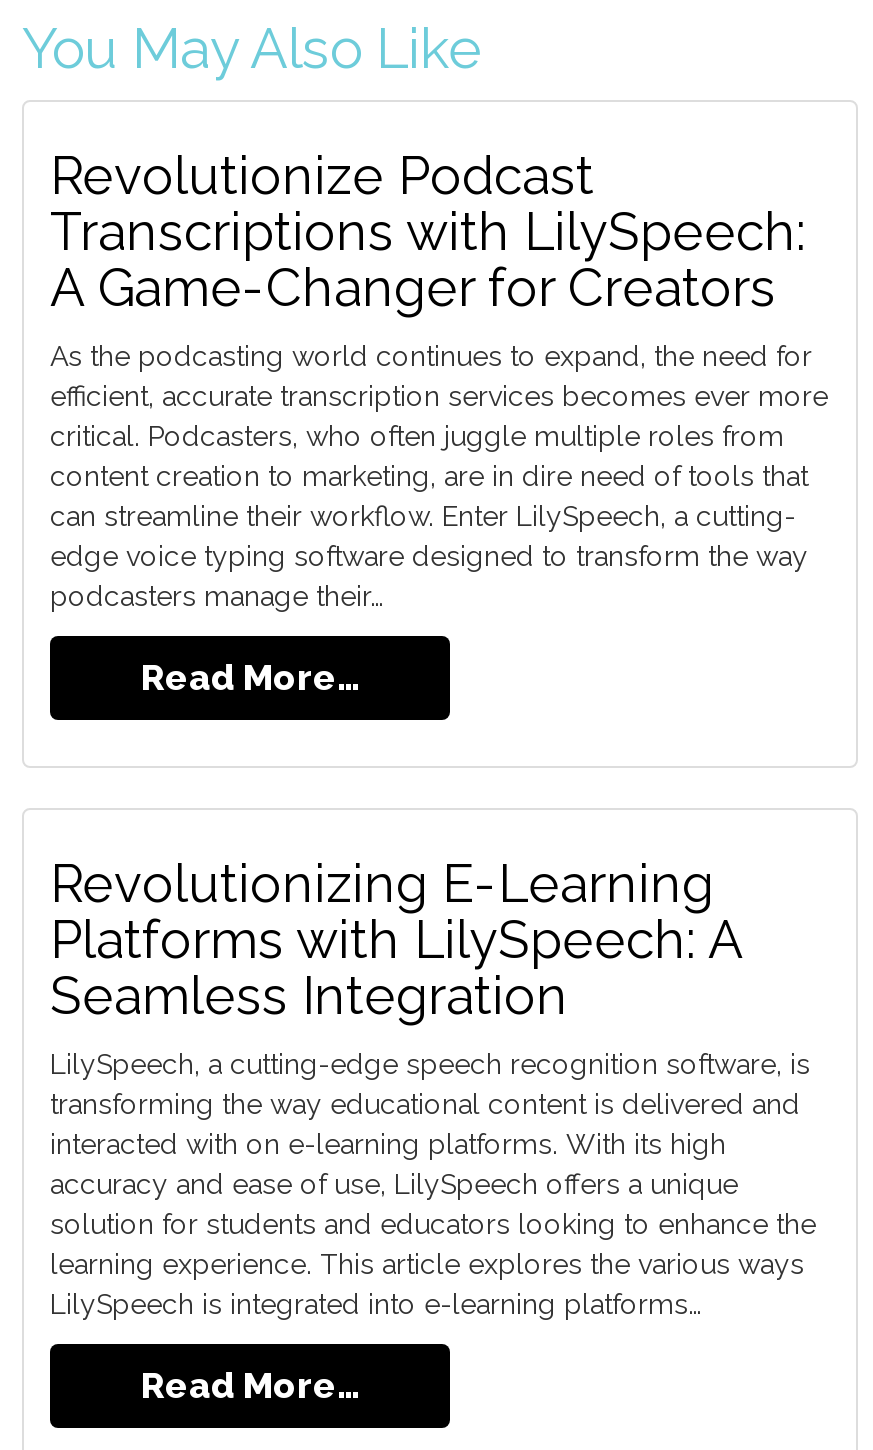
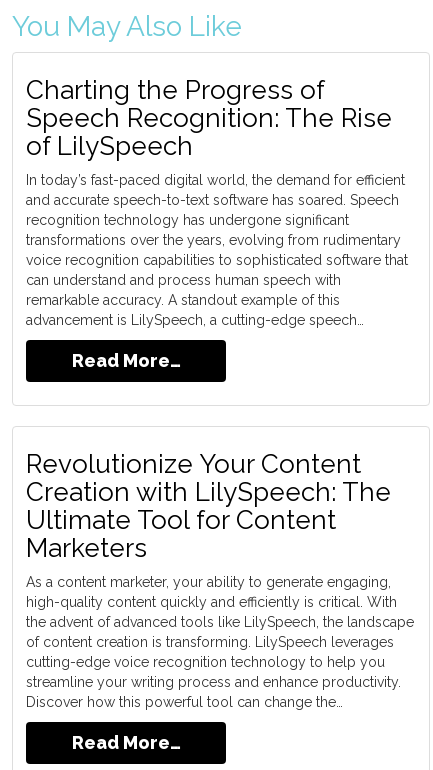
- Revolutionize Podcast
- Transcriptions with LilySpeech:
- A Game-Changer for Creators
- As the podcasting world continues to expand, the need for
- efficient, accurate transcription services becomes ever more
- critical. Podcasters, who often juggle multiple roles from
- content creation to marketing, are in dire need of tools that
- can streamline their workflow. Enter LilySpeech, a cutting-
- edge voice typing software designed to transform the way
- podcasters manage their…
+ Charting the Progress of
+ Speech Recognition: The Rise
+ of LilySpeech
+ In today’s fast-paced digital world, the demand for efficient
+ and accurate speech-to-text software has soared. Speech
+ recognition technology has undergone significant
+ transformations over the years, evolving from rudimentary
+ voice recognition capabilities to sophisticated software that
+ can understand and process human speech with
+ remarkable accuracy. A standout example of this
+ advancement is LilySpeech, a cutting-edge speech…

- Revolutionizing E-Learning
- Platforms with LilySpeech: A
- Seamless Integration
- LilySpeech, a cutting-edge speech recognition software, is
- transforming the way educational content is delivered and
- interacted with on e-learning platforms. With its high
- accuracy and ease of use, LilySpeech offers a unique
- solution for students and educators looking to enhance the
- learning experience. This article explores the various ways
- LilySpeech is integrated into e-learning platforms…
+ Revolutionize Your Content
+ Creation with LilySpeech: The
+ Ultimate Tool for Content
+ Marketers
+ As a content marketer, your ability to generate engaging,
+ high-quality content quickly and efficiently is critical. With
+ the advent of advanced tools like LilySpeech, the landscape
+ of content creation is transforming. LilySpeech leverages
+ cutting-edge voice recognition technology to help you
+ streamline your writing process and enhance productivity.
+ Discover how this powerful tool can change the…
